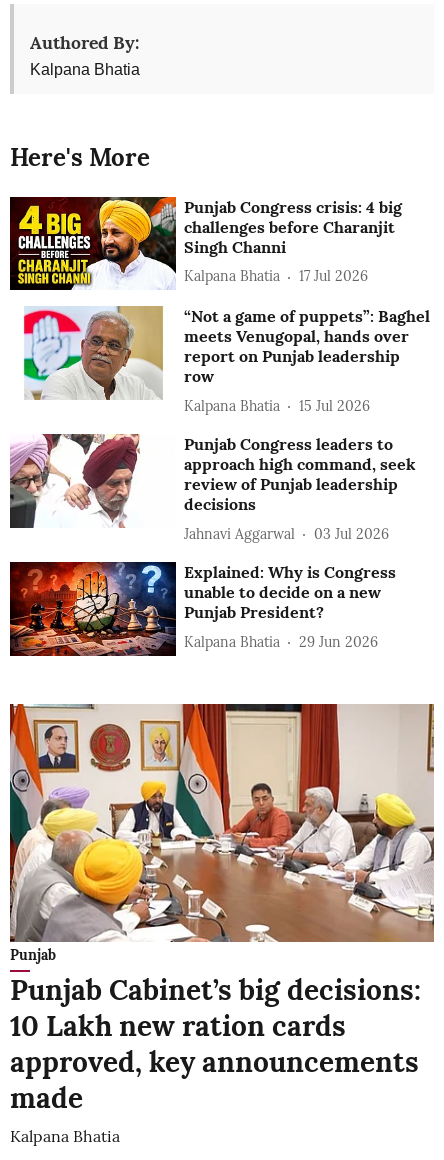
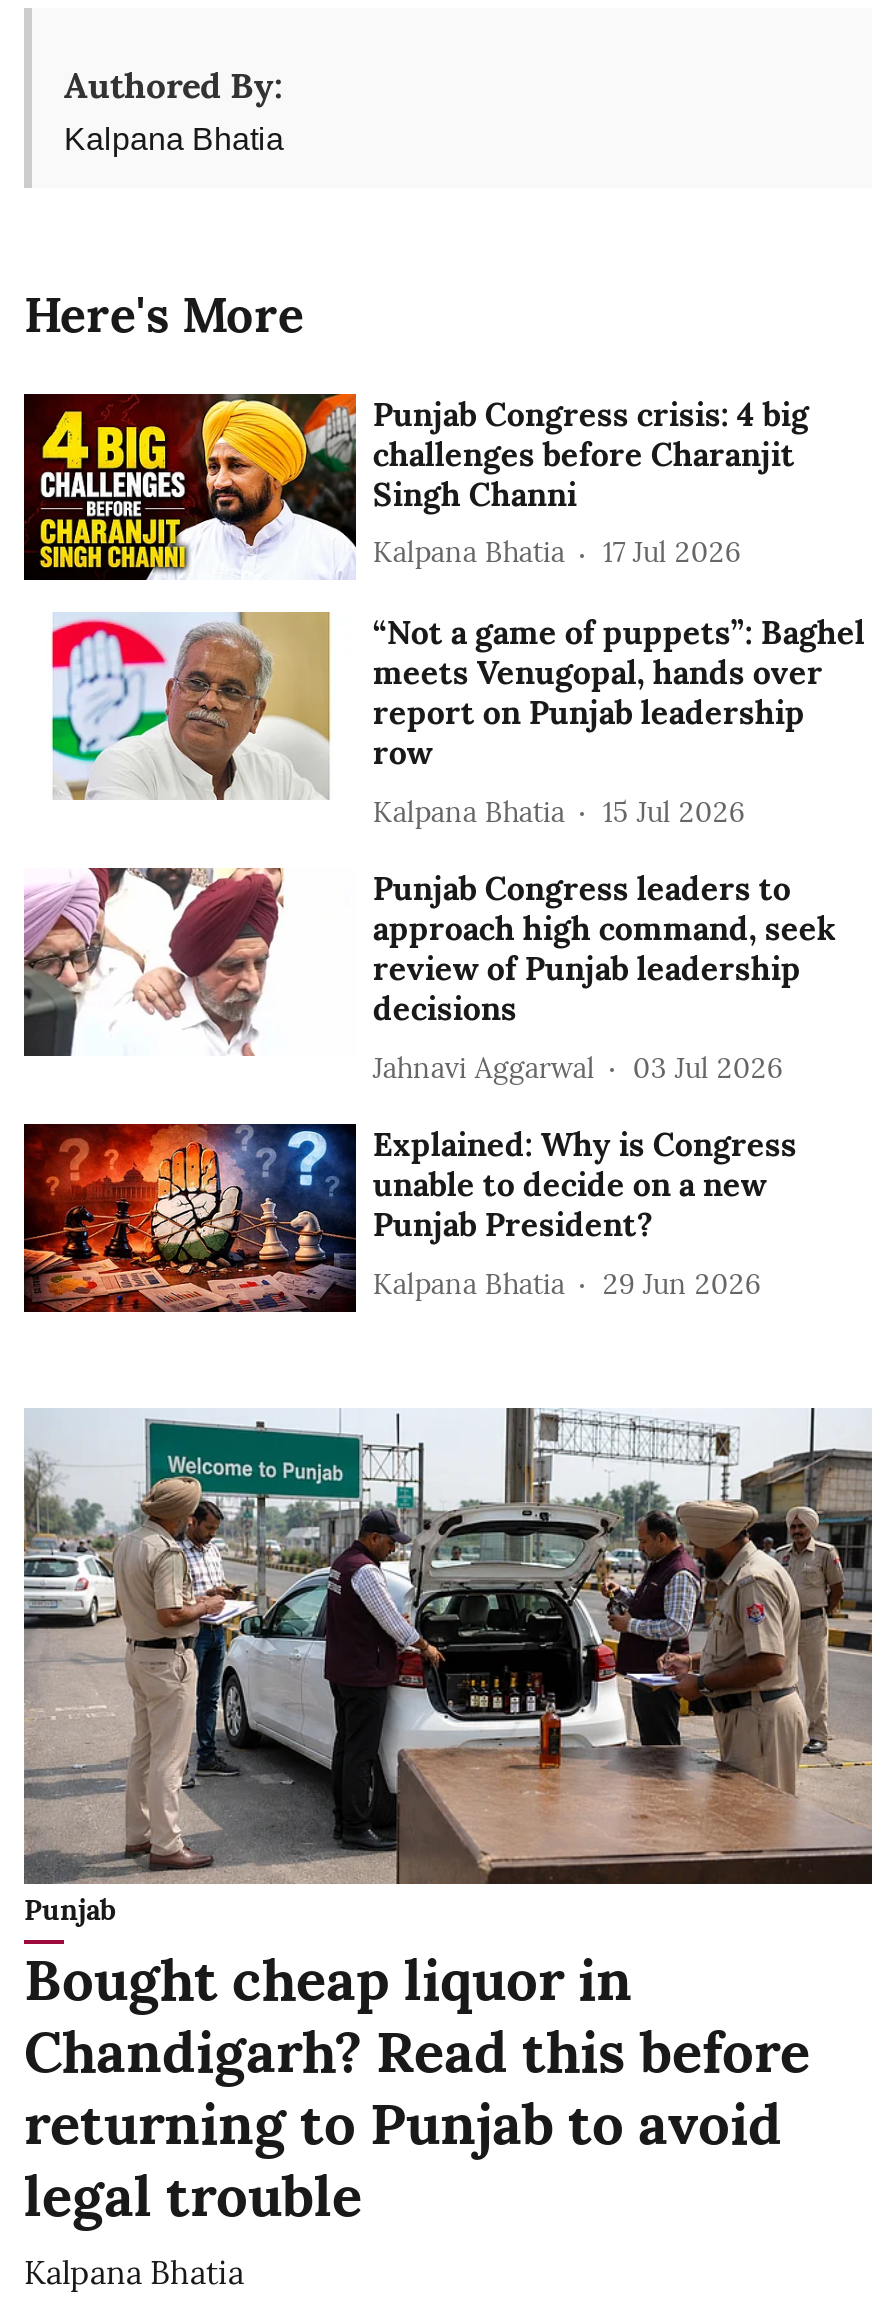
- [image]
- Punjab Cabinet’s big decisions:
- 10 Lakh new ration cards
- approved, key announcements
- made
+ [image]
+ Bought cheap liquor in
+ Chandigarh? Read this before
+ returning to Punjab to avoid
+ legal trouble
